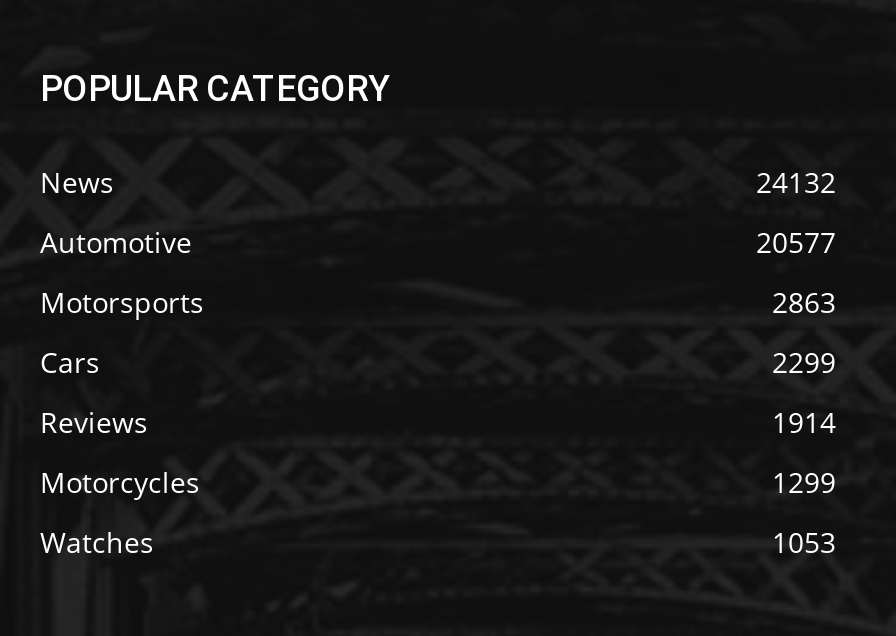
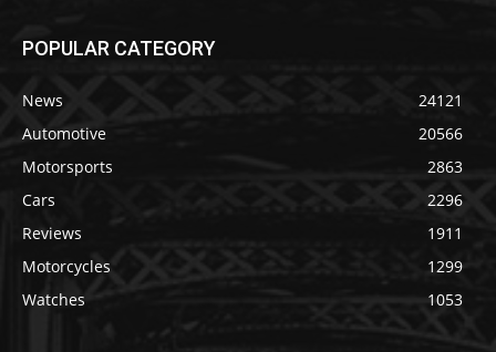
- 24132
+ 24121

- 20577
+ 20566

- 2299
+ 2296

- 1914
+ 1911
